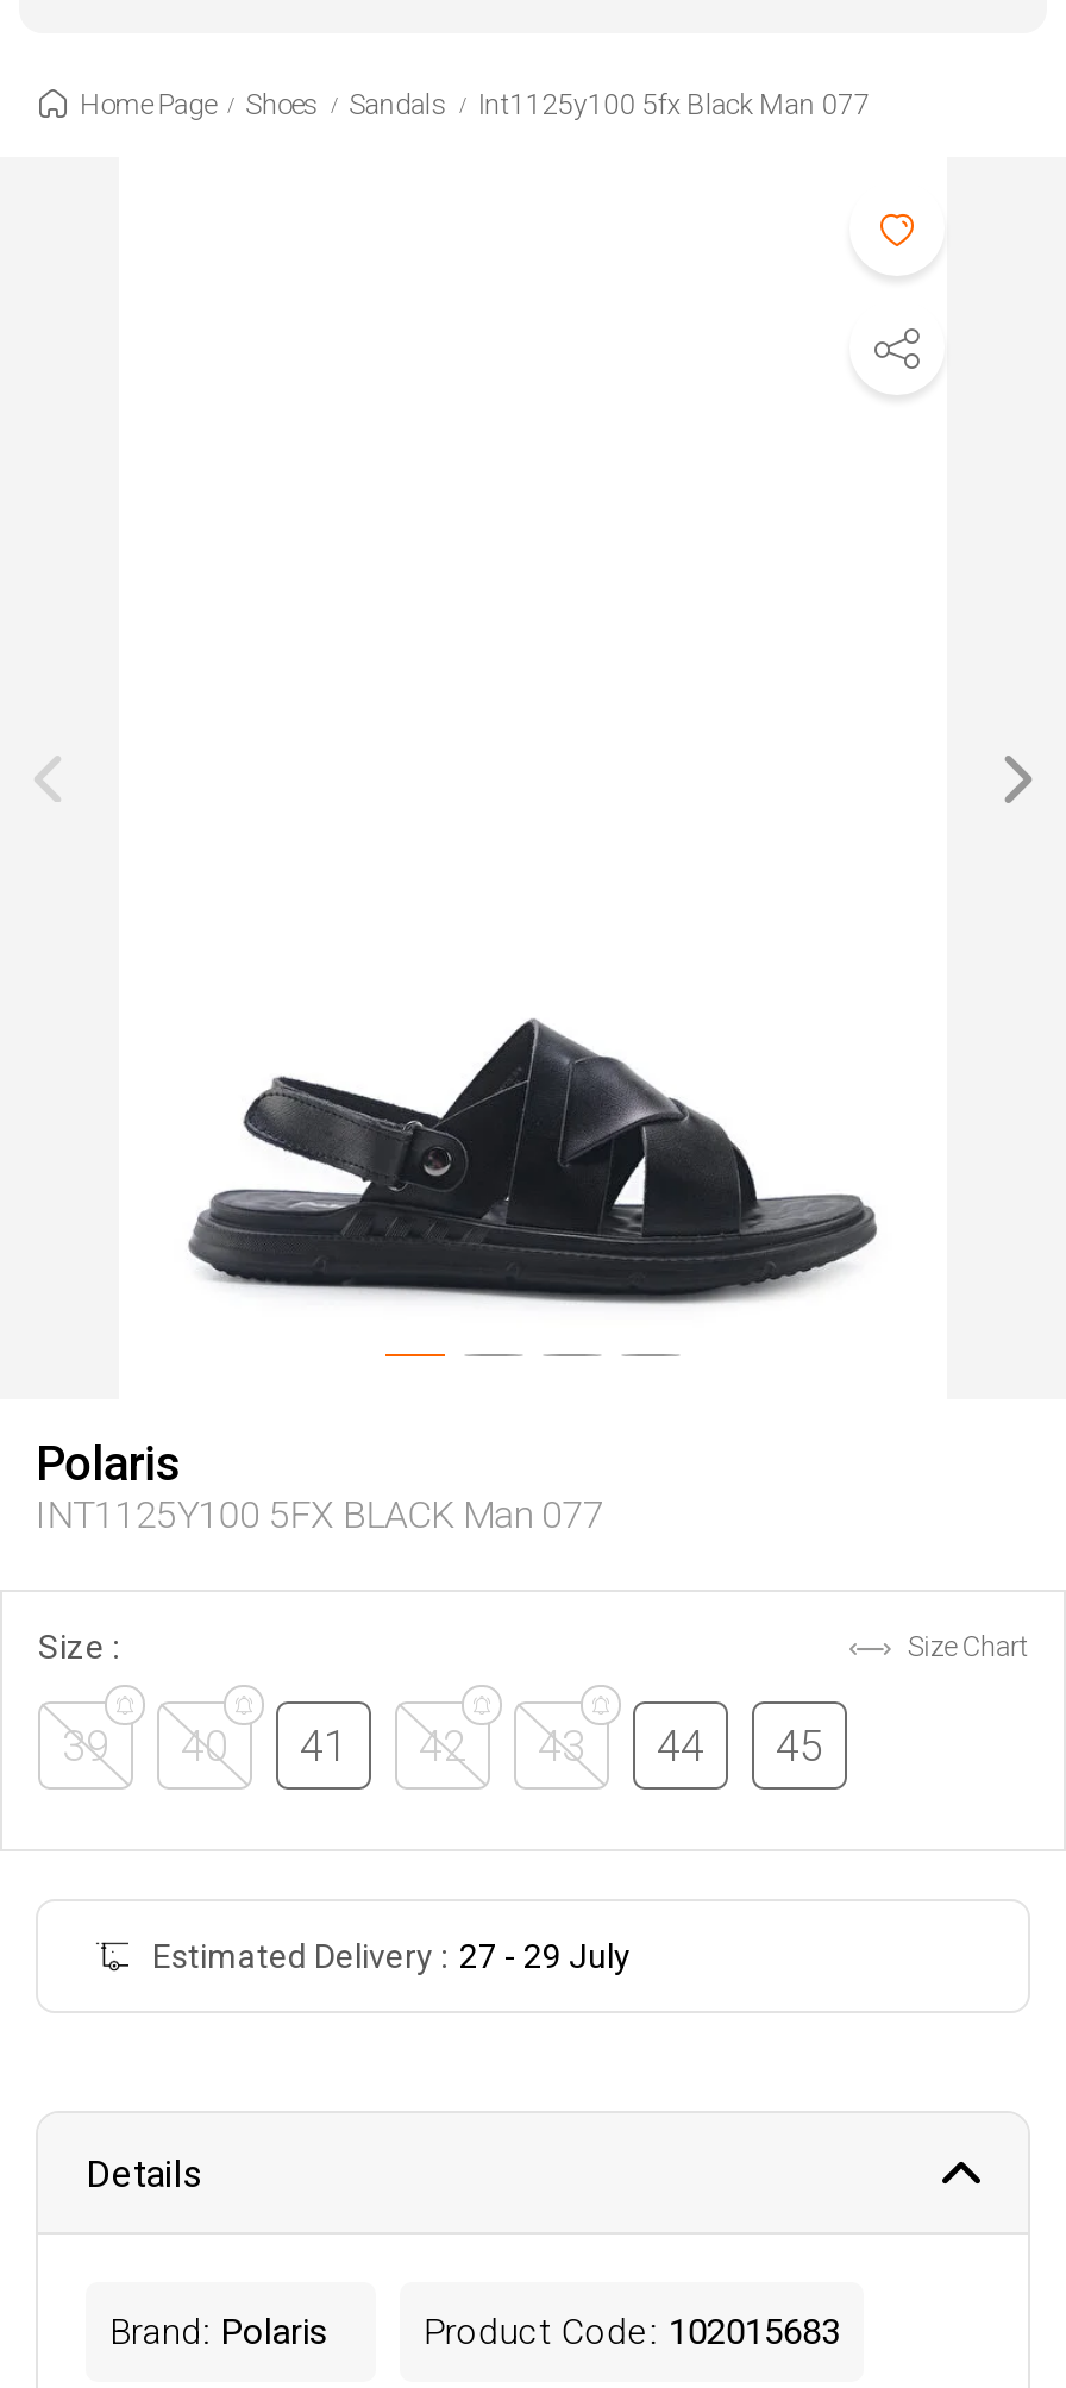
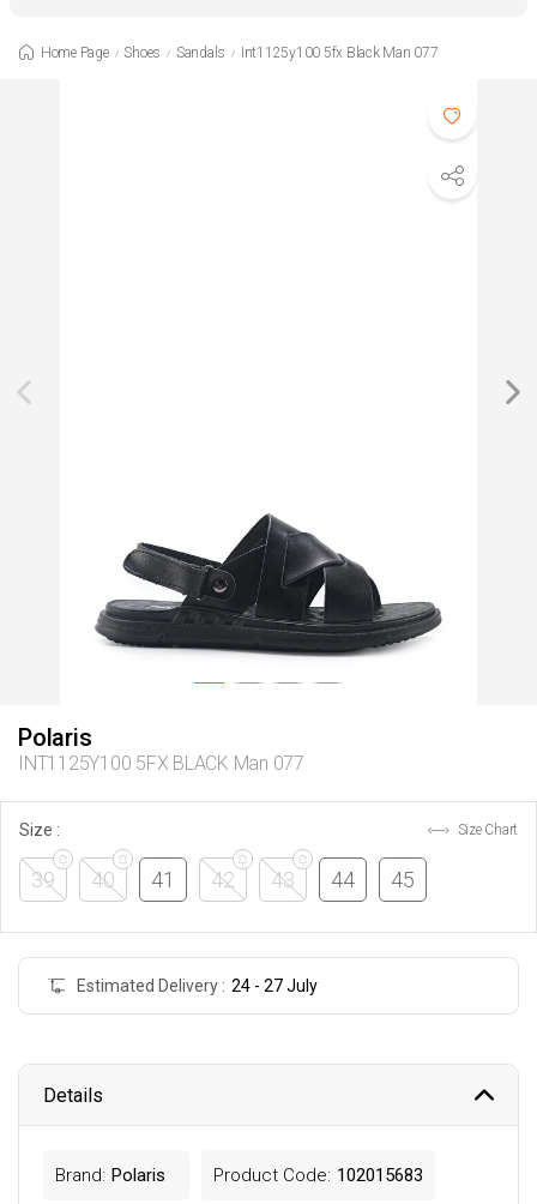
- Estimated Delivery : 27 - 29 July
+ Estimated Delivery : 24 - 27 July
